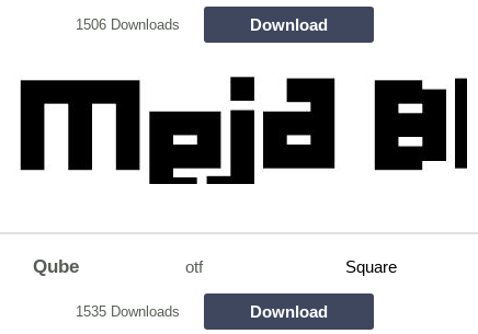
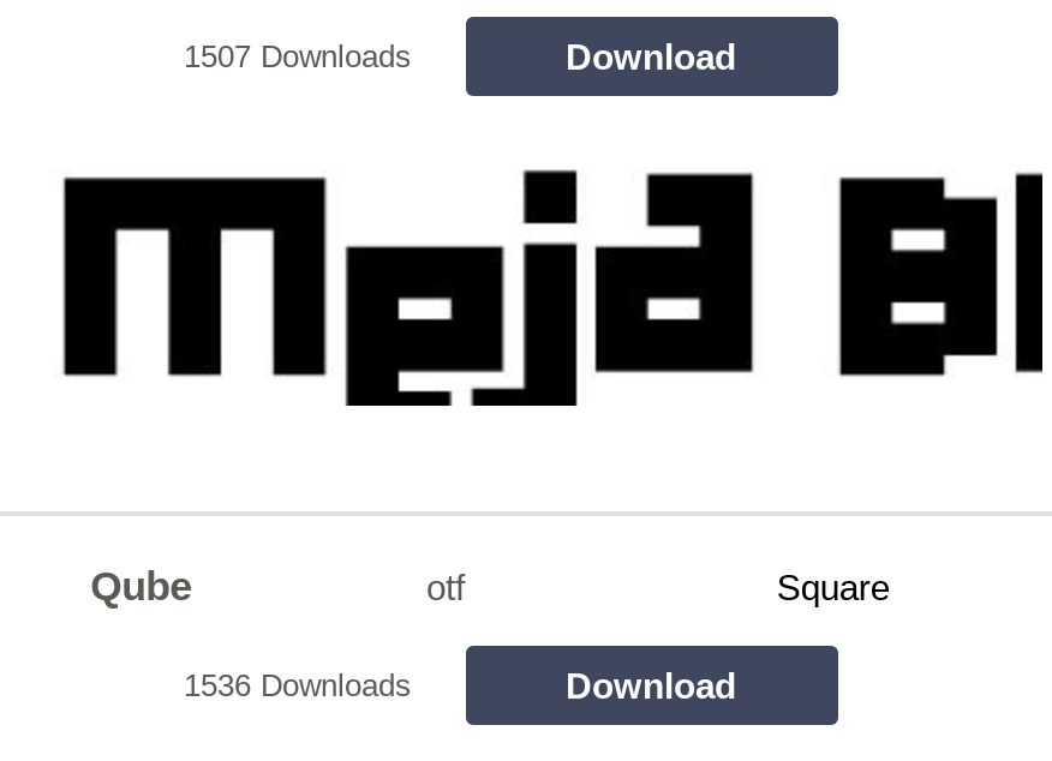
- 1506 Downloads
+ 1507 Downloads

- 1535 Downloads
+ 1536 Downloads
